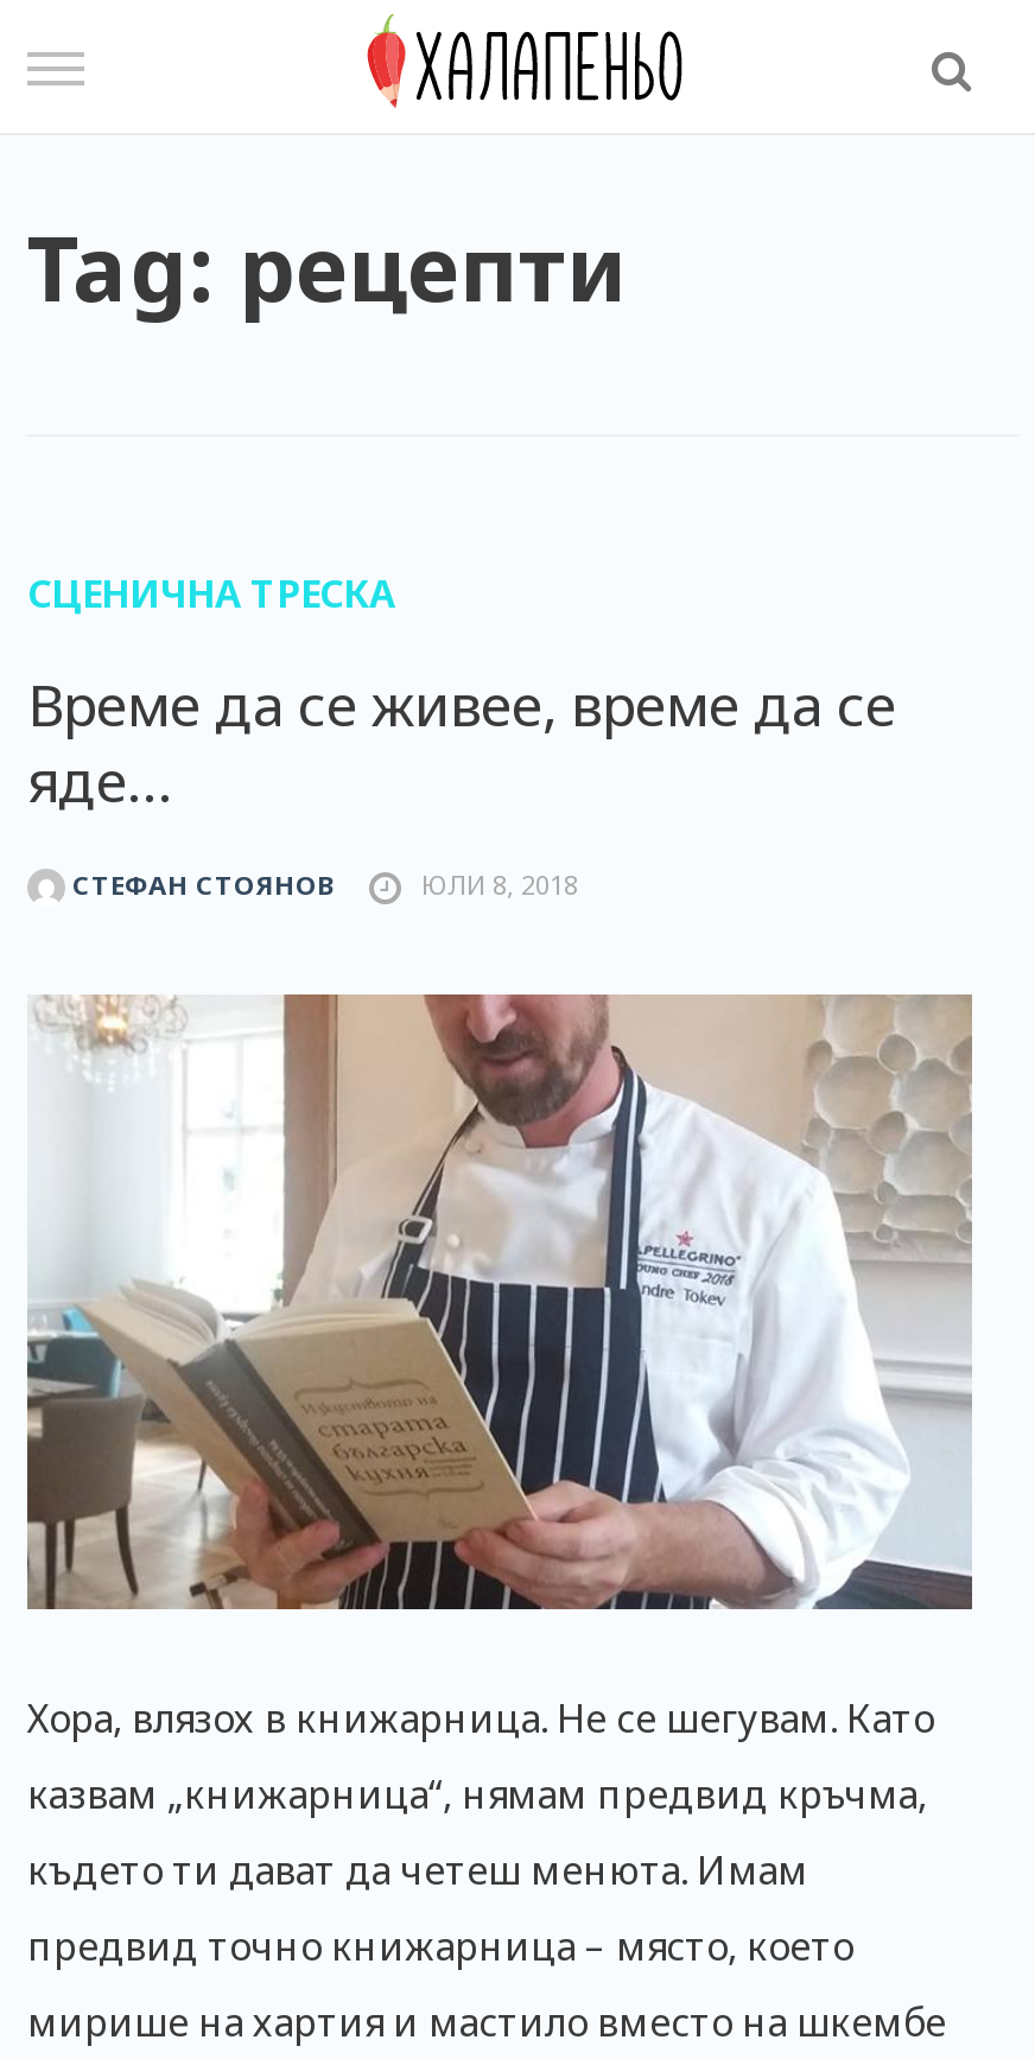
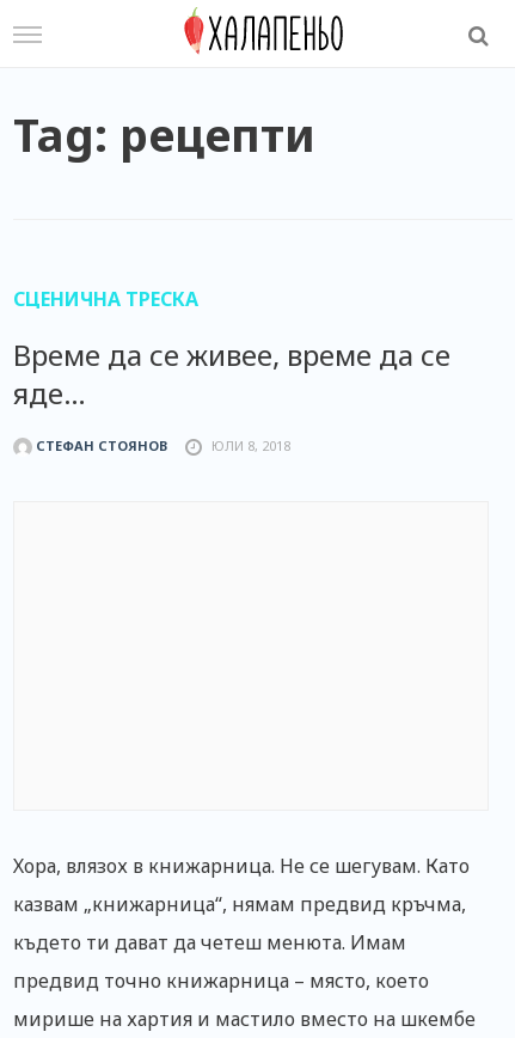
- [image]
